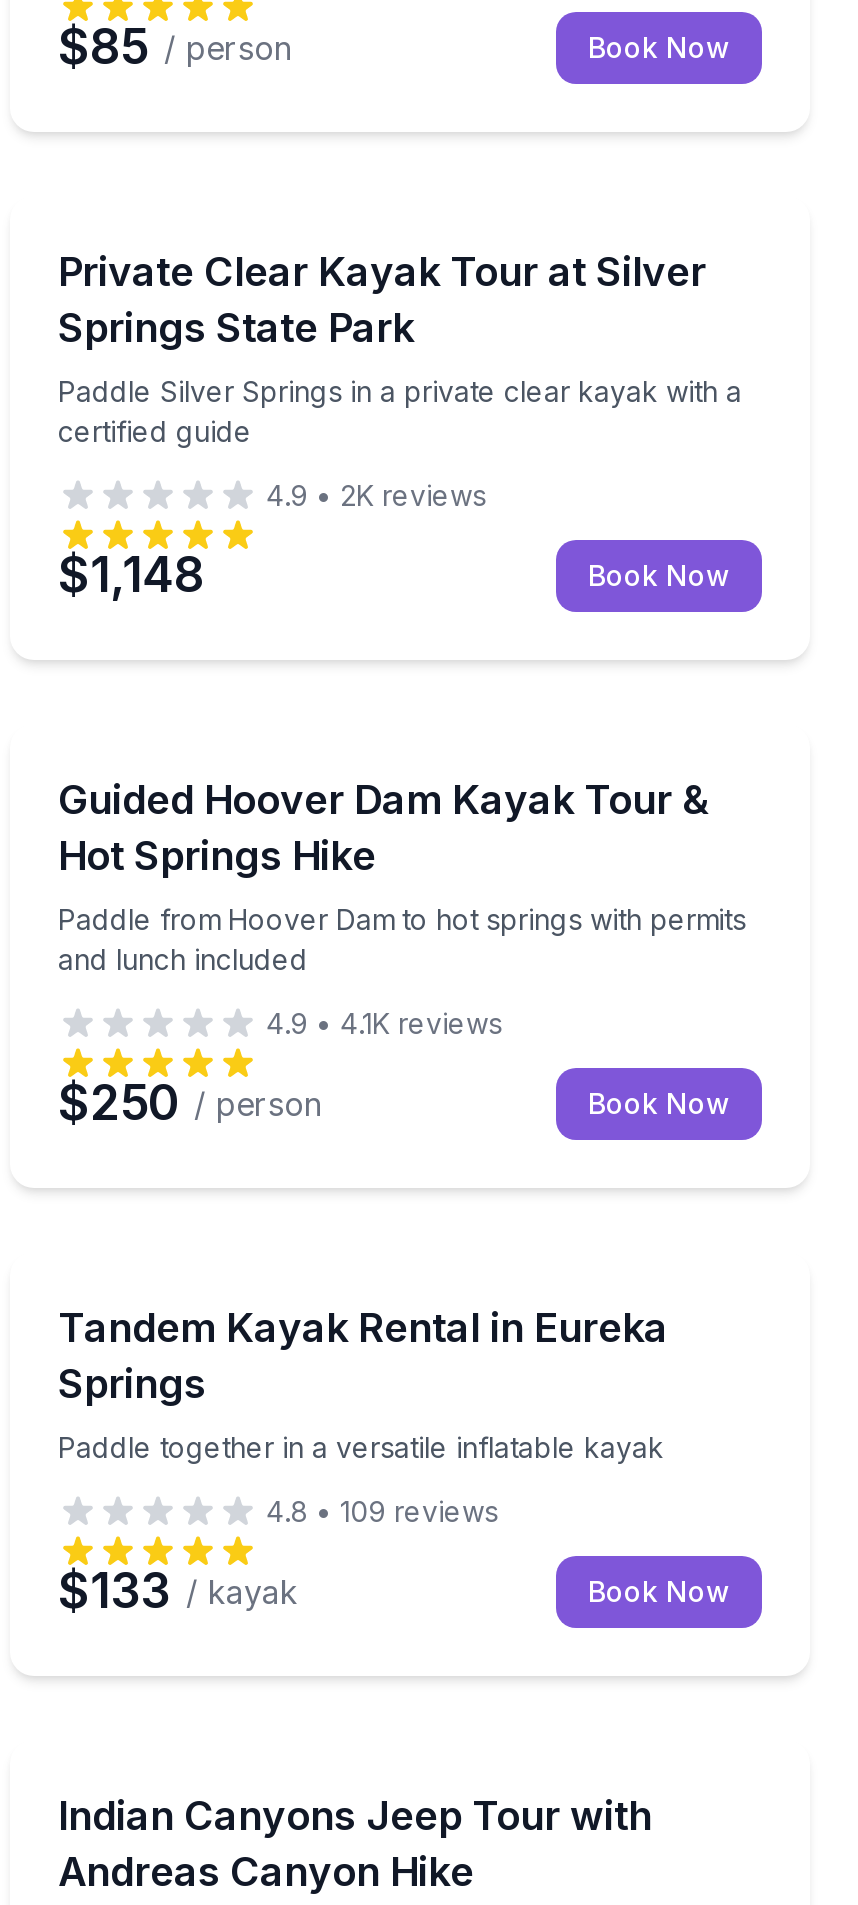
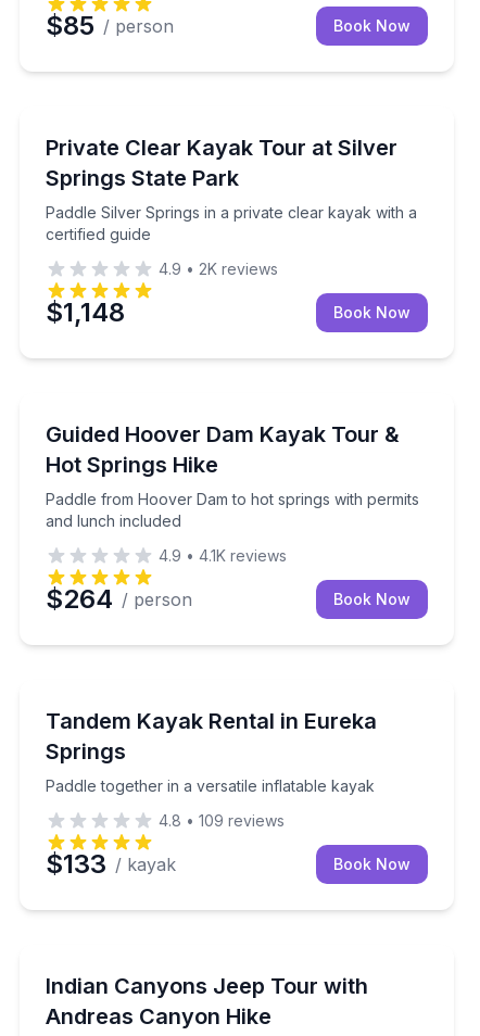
- $250 / person
+ $264 / person
